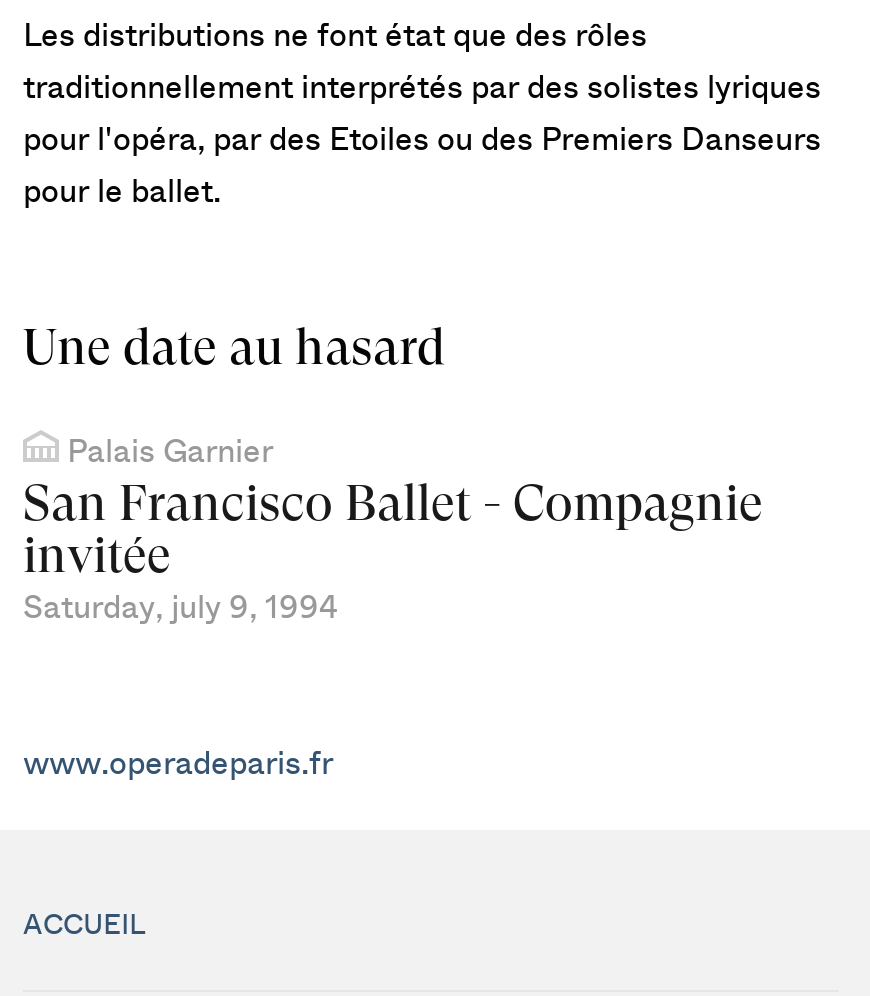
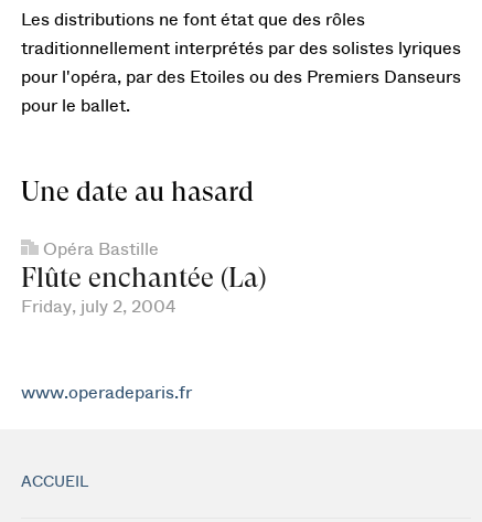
- Palais Garnier
- San Francisco Ballet - Compagnie
- invitée
- Saturday, july 9, 1994
+ Opéra Bastille
+ Flûte enchantée (La)
+ Friday, july 2, 2004
